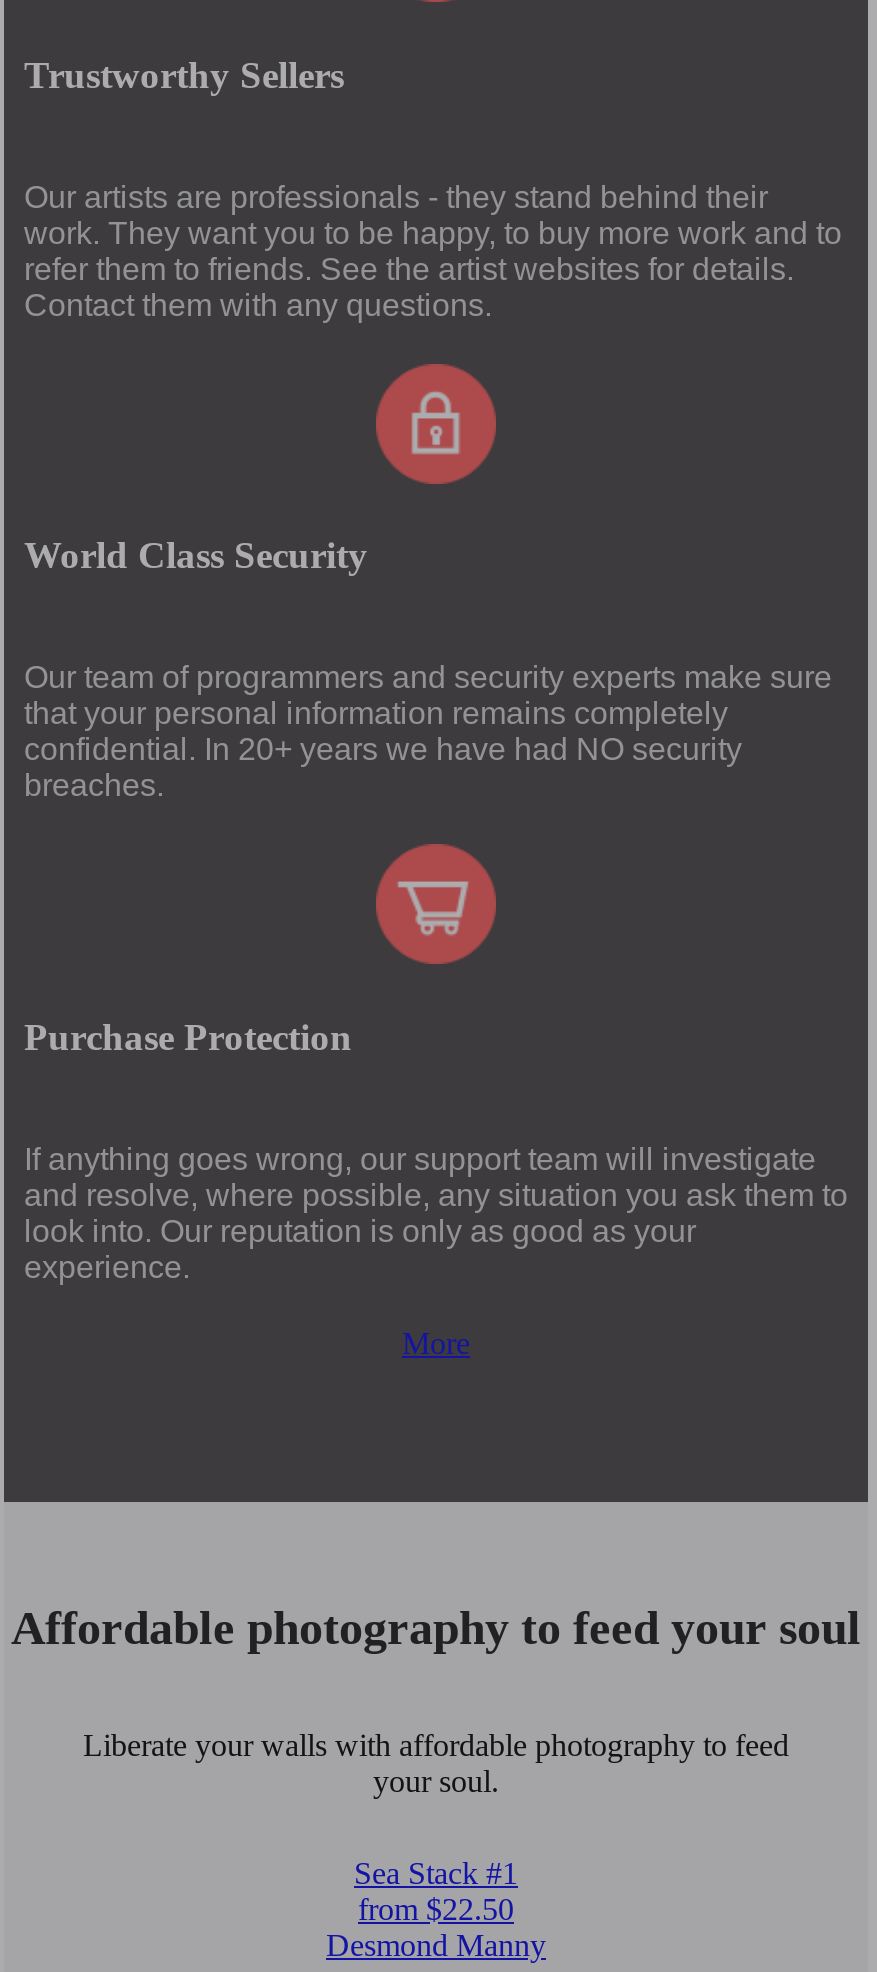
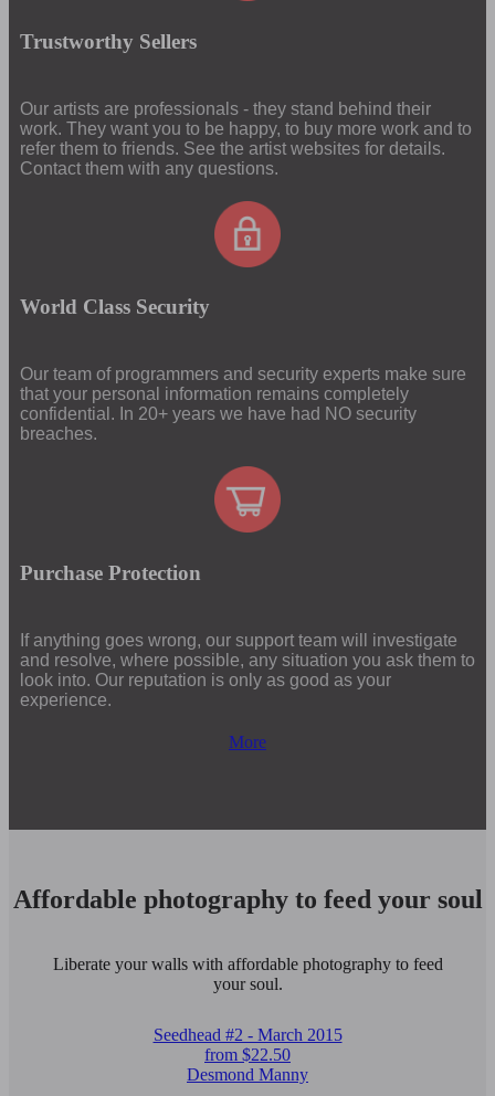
- Sea Stack #1
+ Seedhead #2 - March 2015
